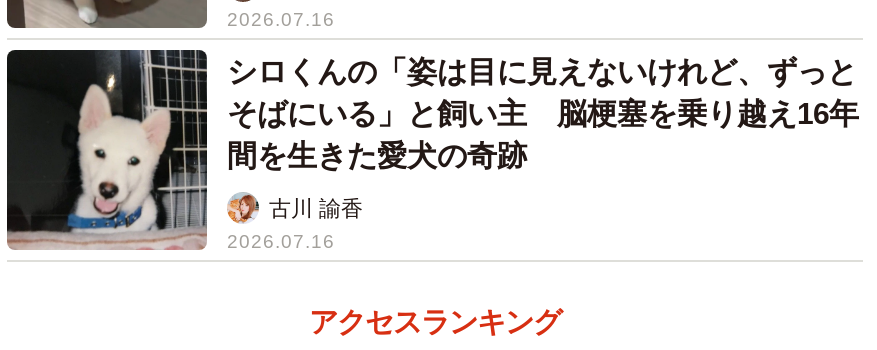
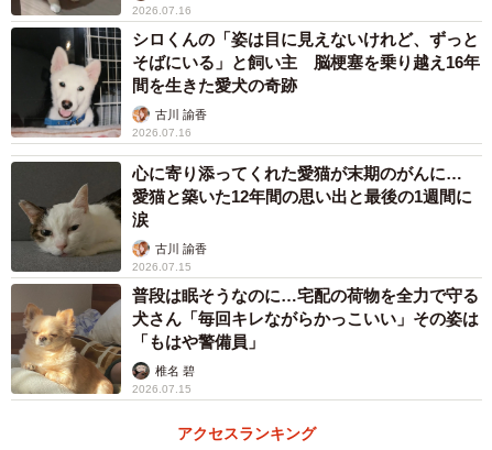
+ [image]

+ [image]
+ 心に寄り添ってくれた愛猫が末期のがんに…
+ 愛猫と築いた12年間の思い出と最後の1週間に
+ 涙
+ 古川 諭香
+ 2026.07.15
+ 普段は眠そうなのに…宅配の荷物を全力で守る
+ 犬さん「毎回キレながらかっこいい」その姿は
+ 「もはや警備員」
+ 椎名 碧
+ 2026.07.15
